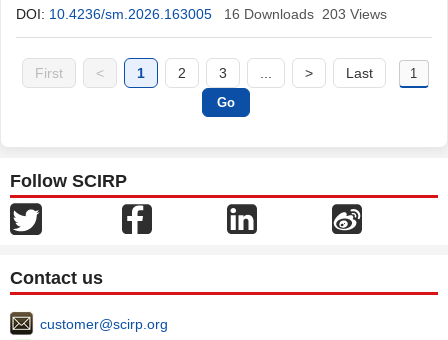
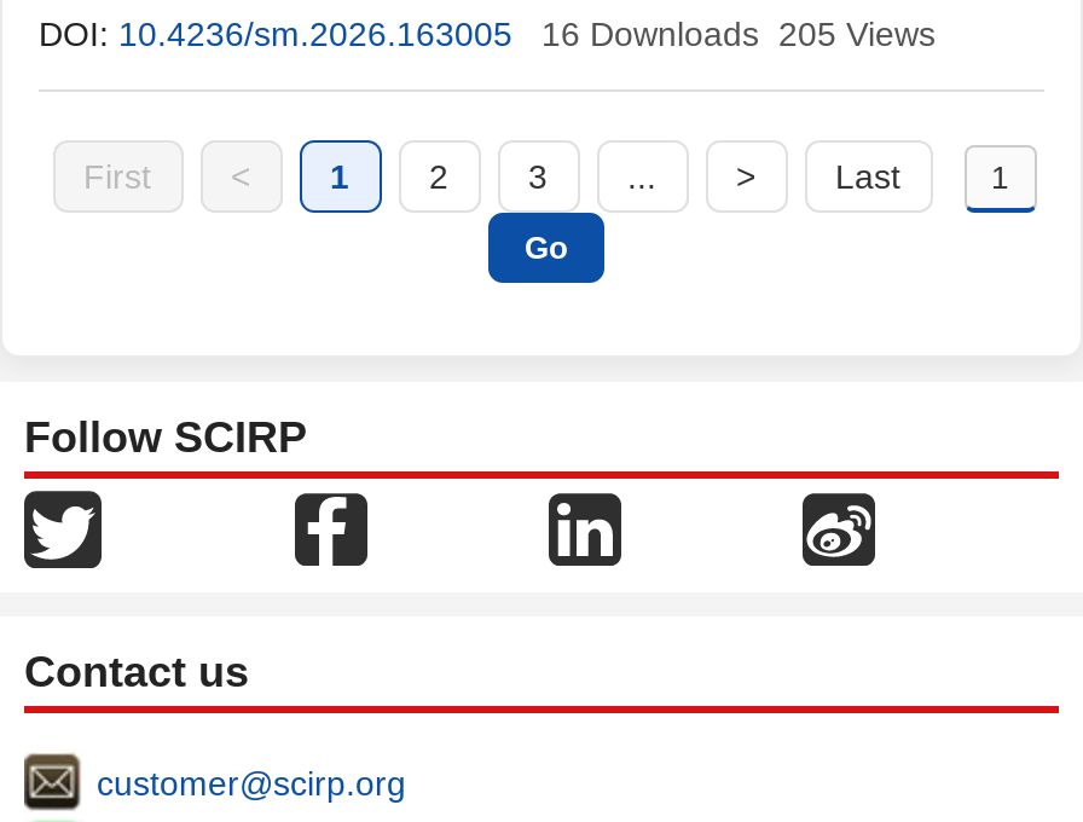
- 16 Downloads 203 Views
+ 16 Downloads 205 Views
